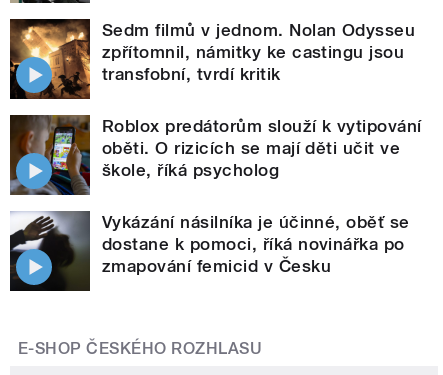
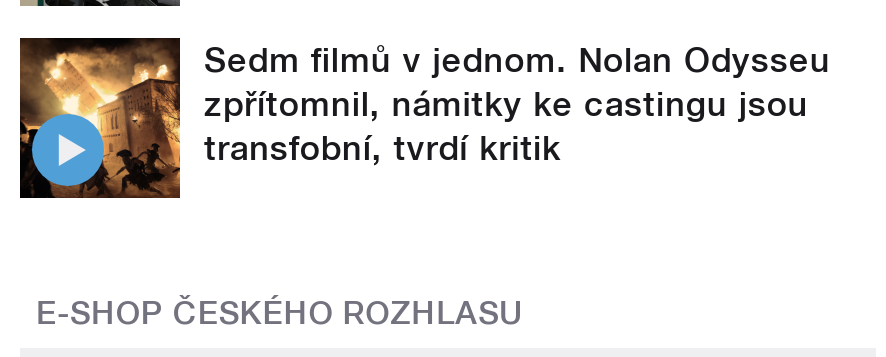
- [image]
- Roblox predátorům slouží k vytipování
- oběti. O rizicích se mají děti učit ve
- škole, říká psycholog
- Vykázání násilníka je účinné, oběť se
- dostane k pomoci, říká novinářka po
- zmapování femicid v Česku

- [image]
